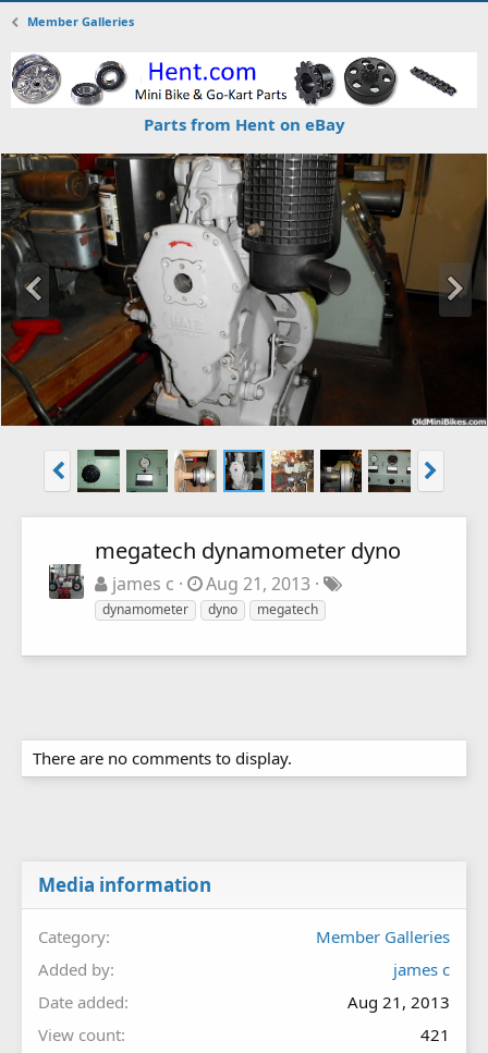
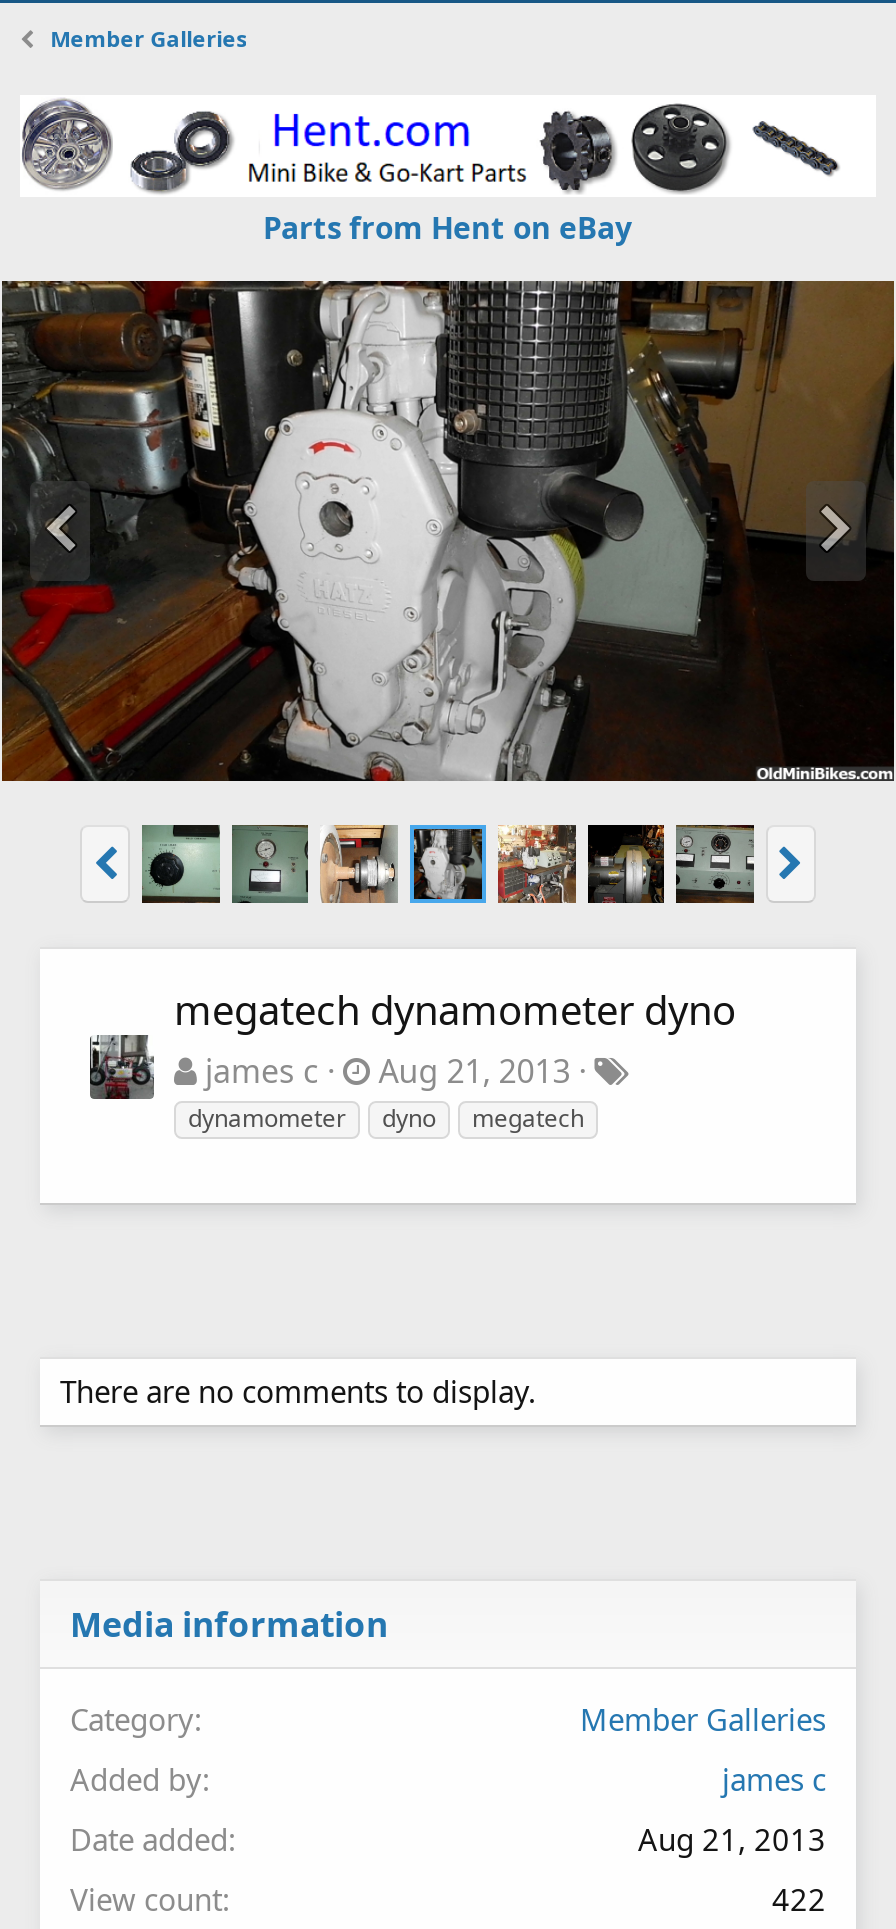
- 421
+ 422
